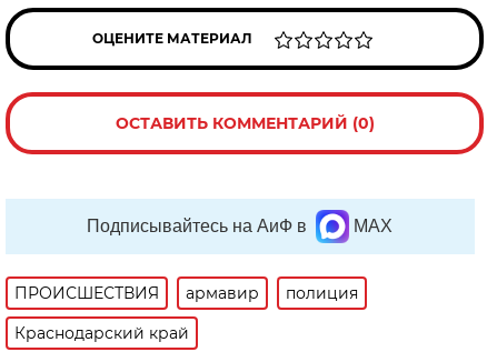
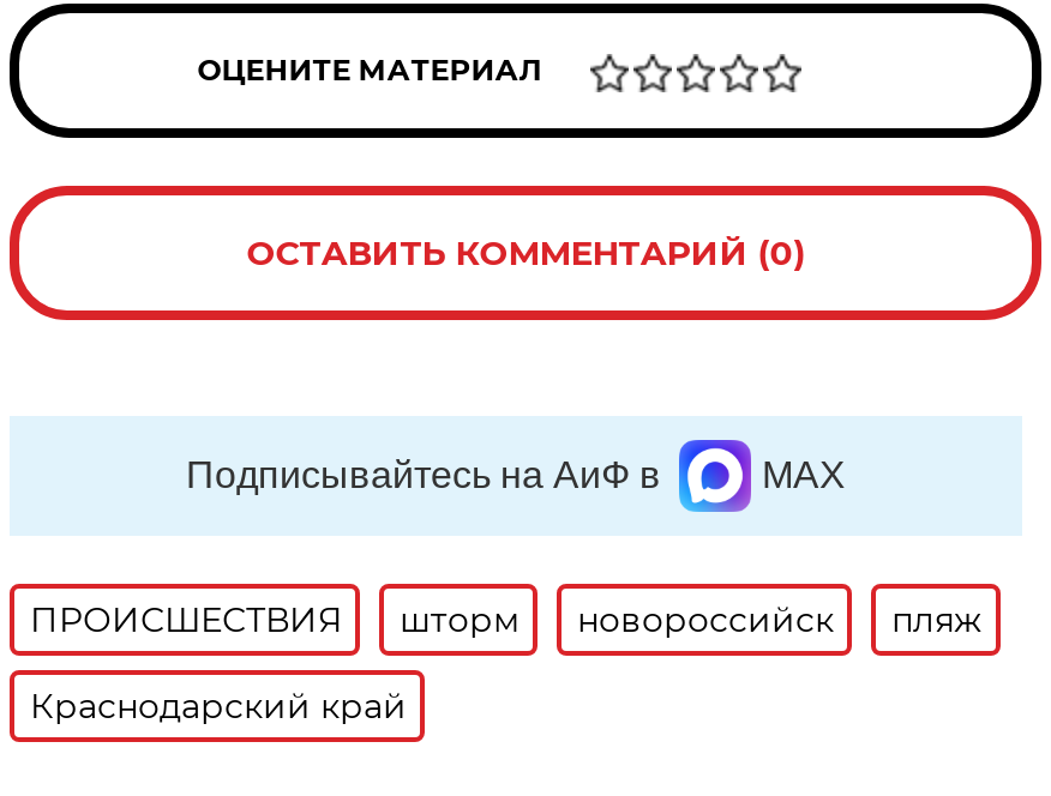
- армавир
- полиция
+ шторм
+ новороссийск
+ пляж
